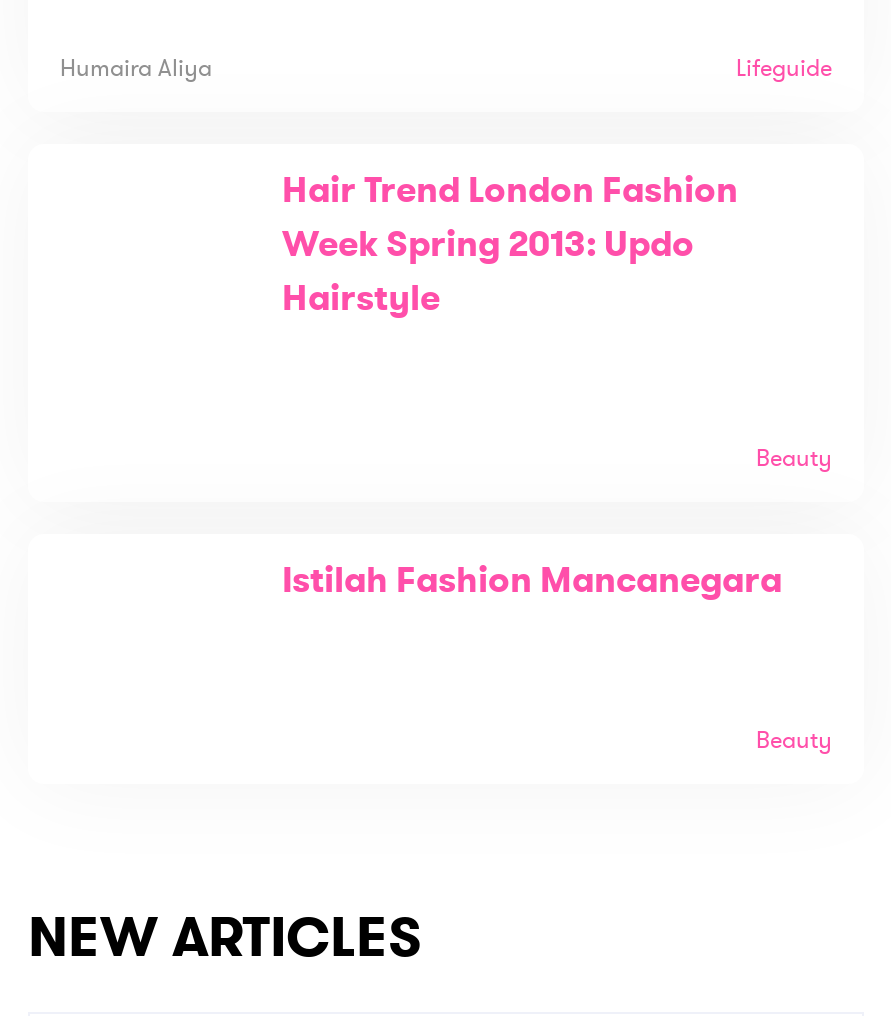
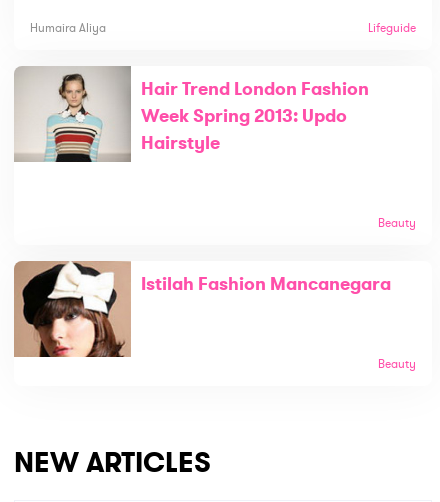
+ [image]

+ [image]
